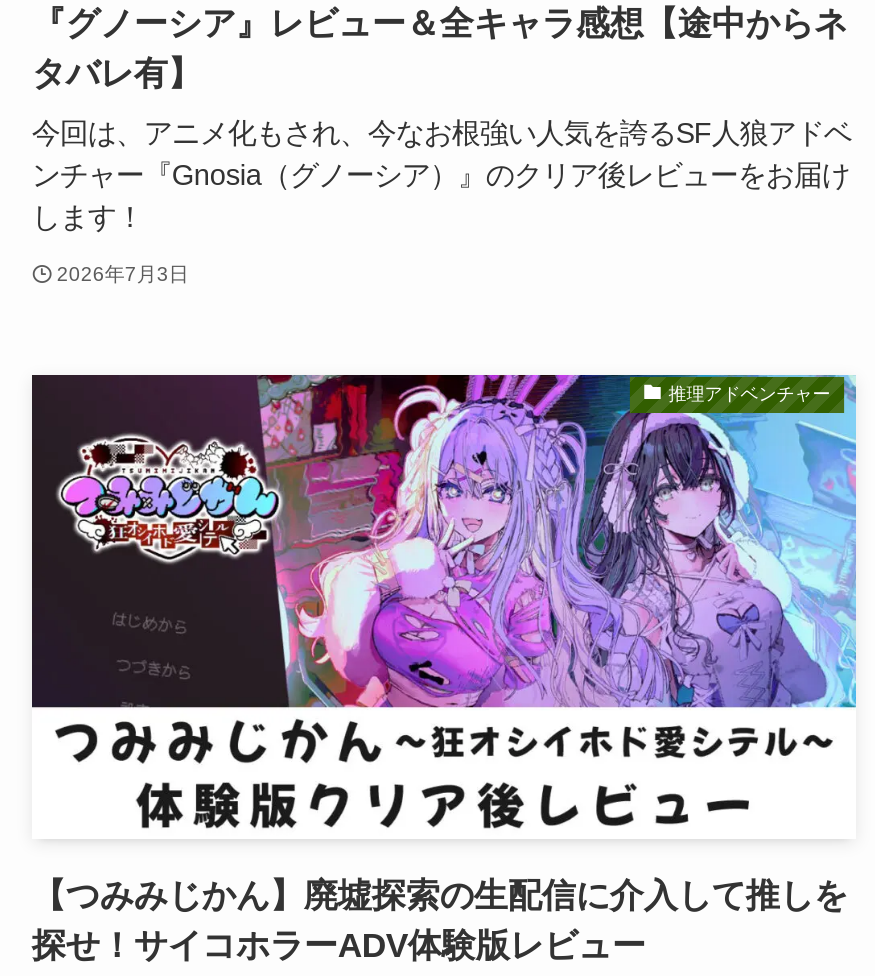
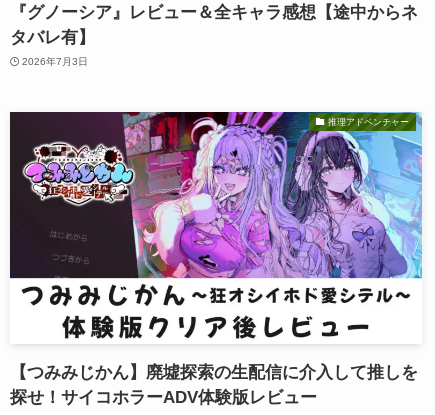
- 今回は、アニメ化もされ、今なお根強い人気を誇るSF人狼アドベ
- ンチャー『Gnosia（グノーシア）』のクリア後レビューをお届け
- します！
